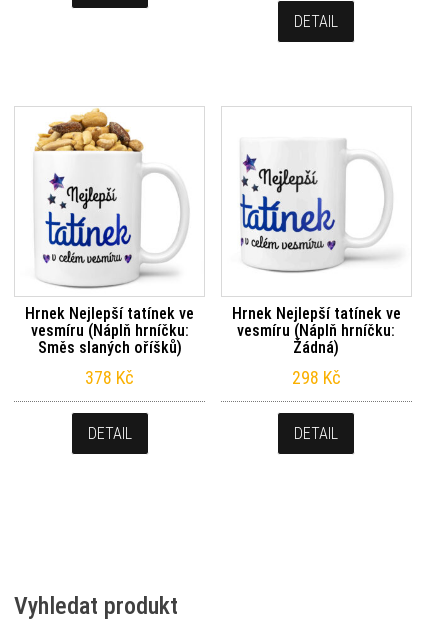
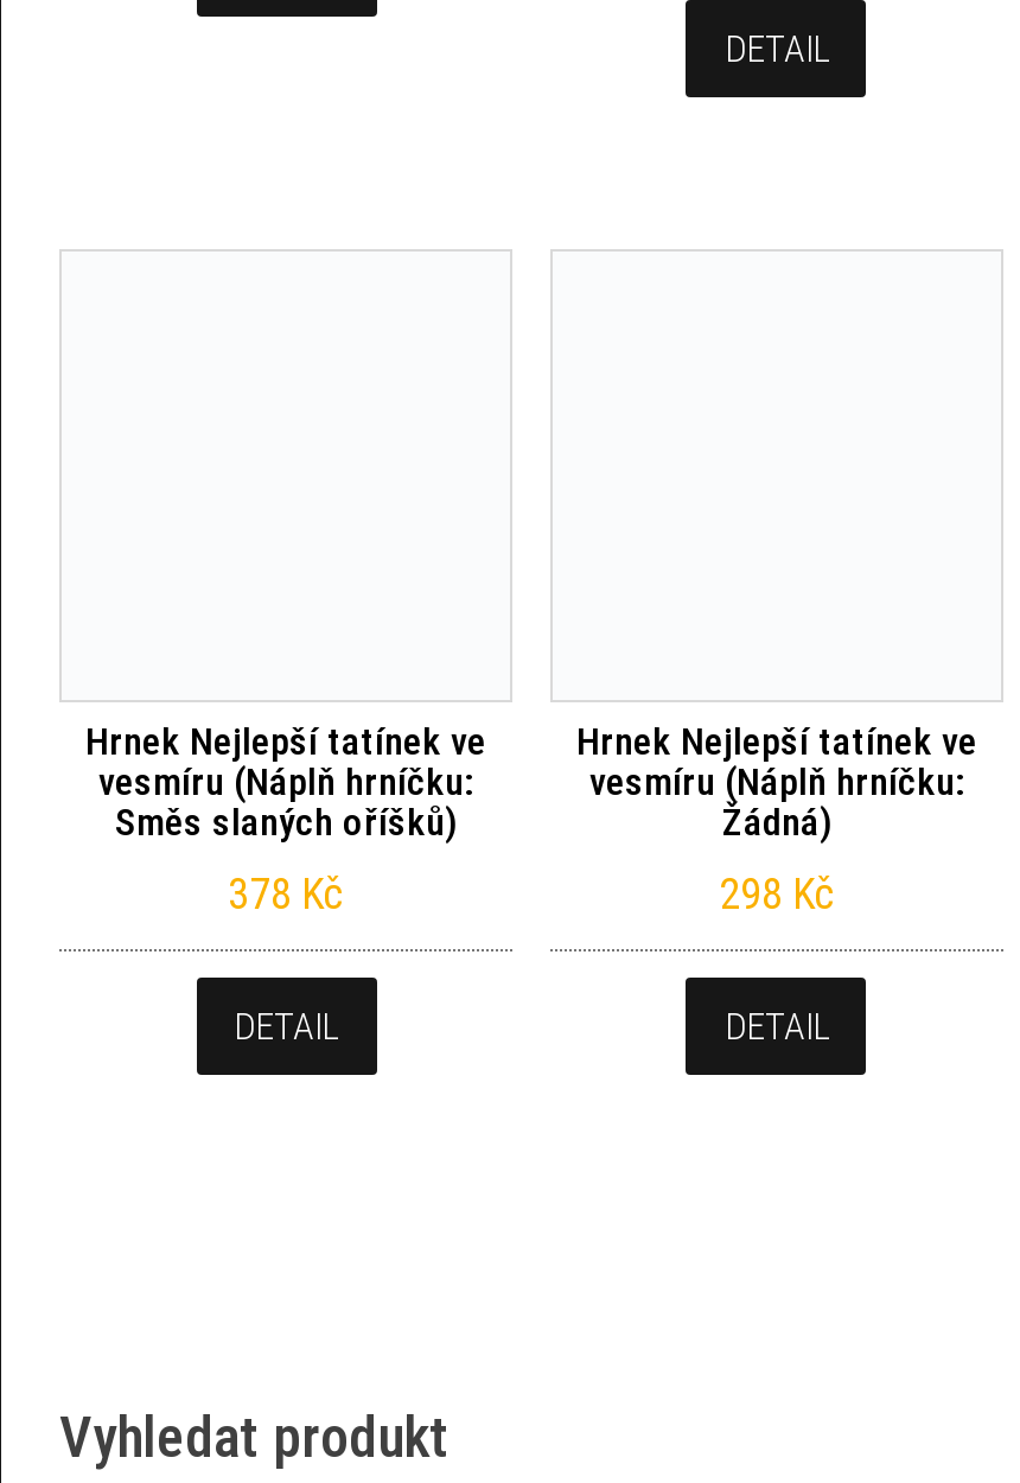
- [image]

- [image]
